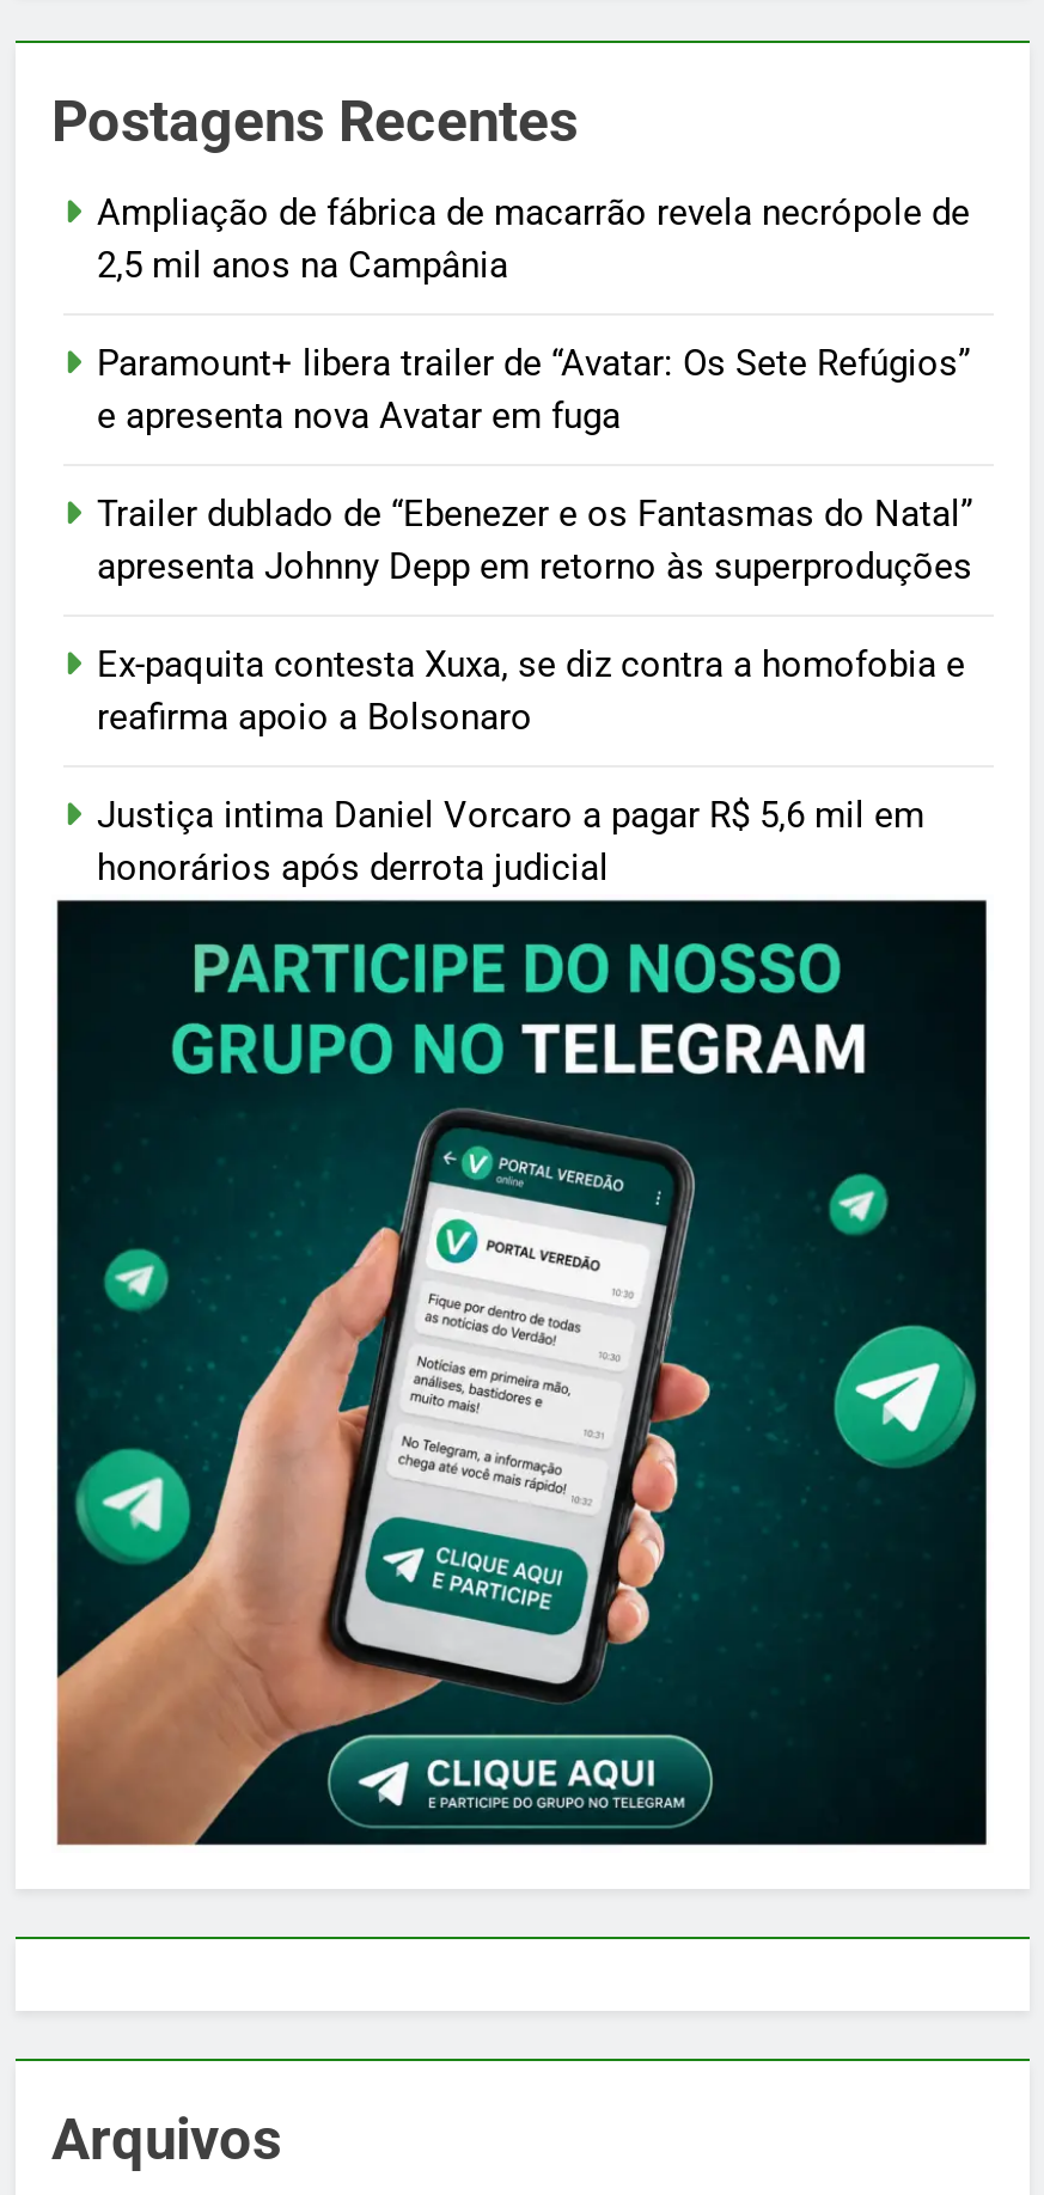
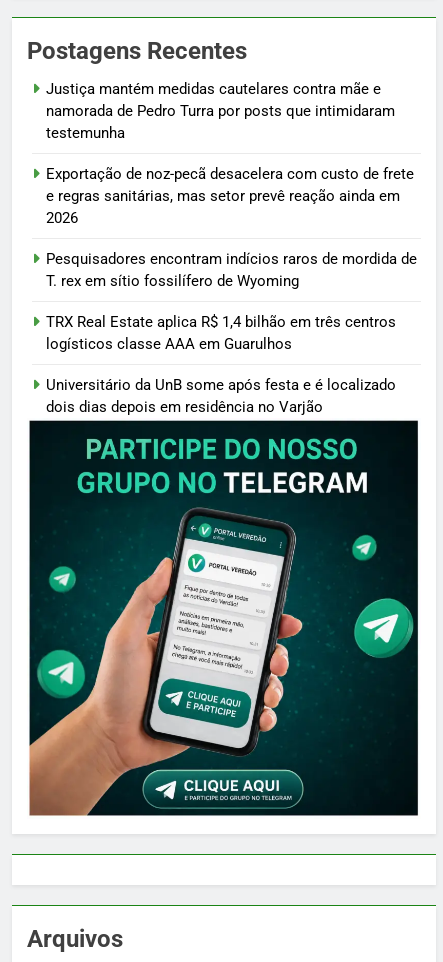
- Ampliação de fábrica de macarrão revela necrópole de
- 2,5 mil anos na Campânia
+ Justiça mantém medidas cautelares contra mãe e
+ namorada de Pedro Turra por posts que intimidaram
+ testemunha

- Paramount+ libera trailer de “Avatar: Os Sete Refúgios”
- e apresenta nova Avatar em fuga
+ Exportação de noz-pecã desacelera com custo de frete
+ e regras sanitárias, mas setor prevê reação ainda em
+ 2026

- Trailer dublado de “Ebenezer e os Fantasmas do Natal”
- apresenta Johnny Depp em retorno às superproduções
+ Pesquisadores encontram indícios raros de mordida de
+ T. rex em sítio fossilífero de Wyoming

- Ex-paquita contesta Xuxa, se diz contra a homofobia e
- reafirma apoio a Bolsonaro
+ TRX Real Estate aplica R$ 1,4 bilhão em três centros
+ logísticos classe AAA em Guarulhos

- Justiça intima Daniel Vorcaro a pagar R$ 5,6 mil em
- honorários após derrota judicial
+ Universitário da UnB some após festa e é localizado
+ dois dias depois em residência no Varjão
